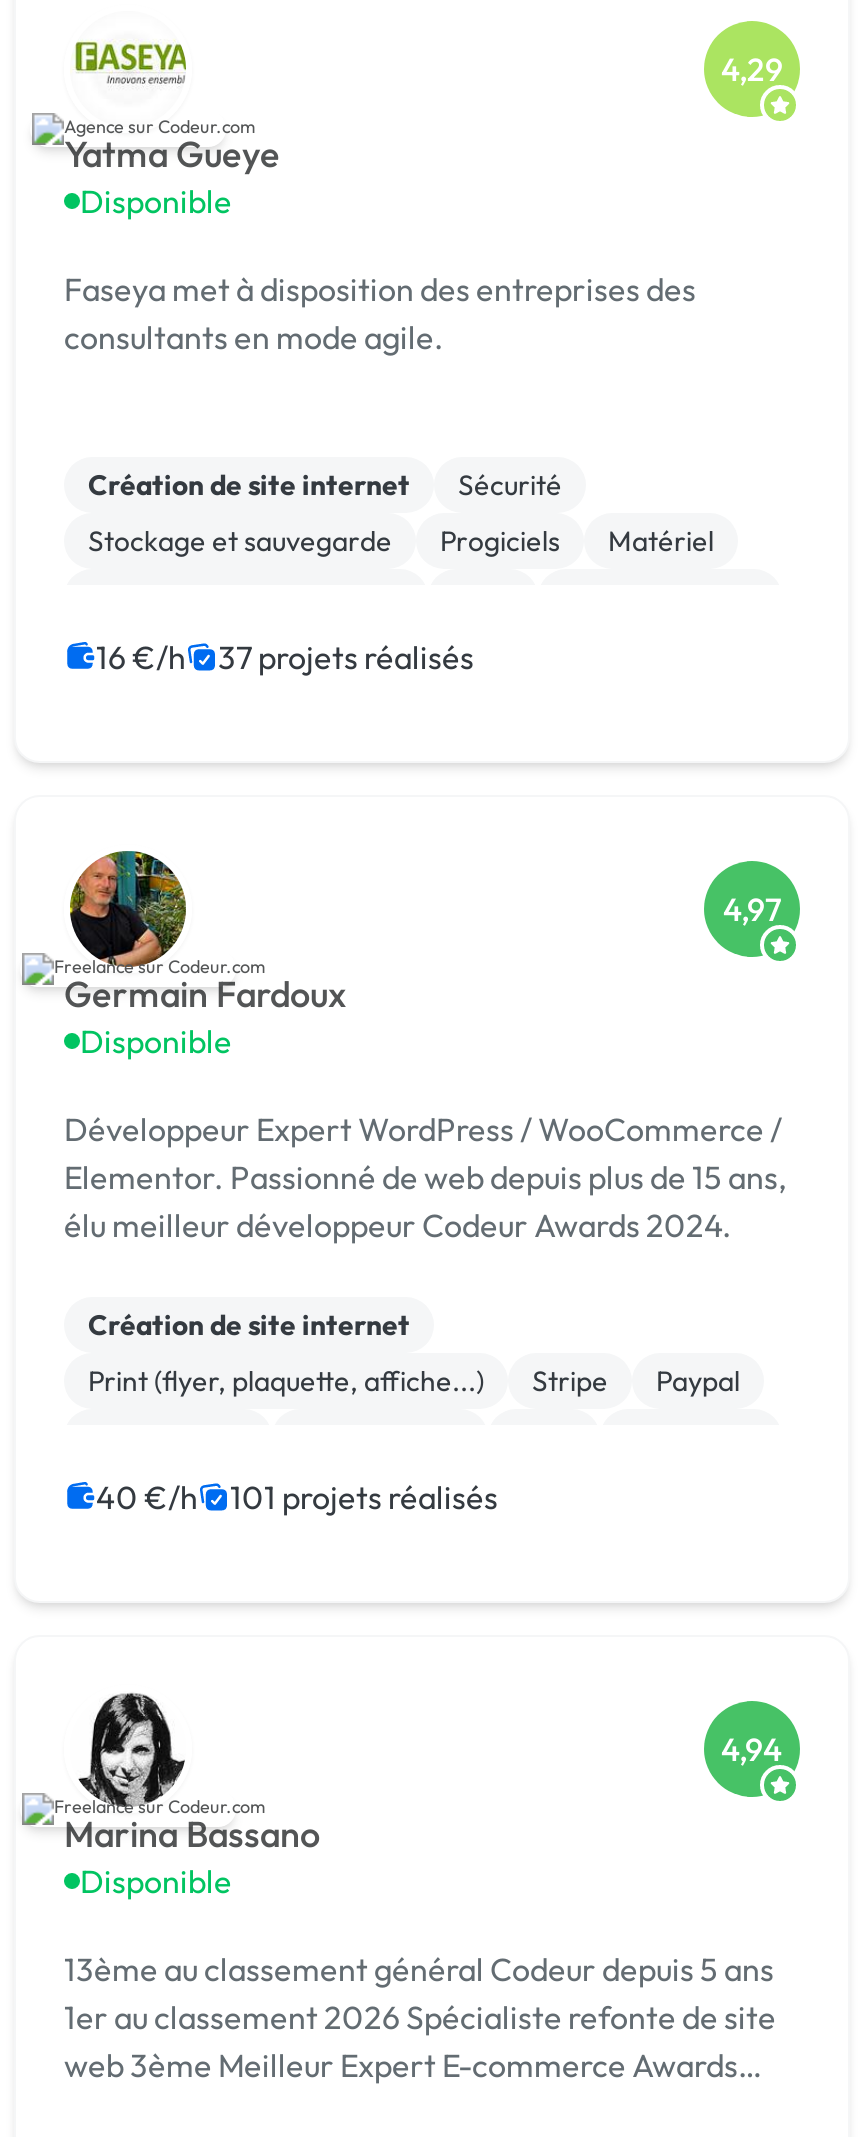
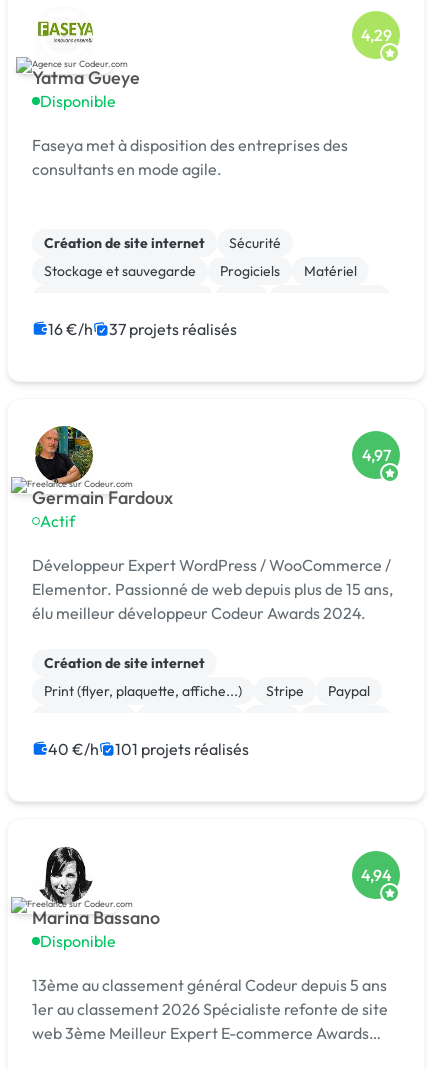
- Disponible
+ Actif
